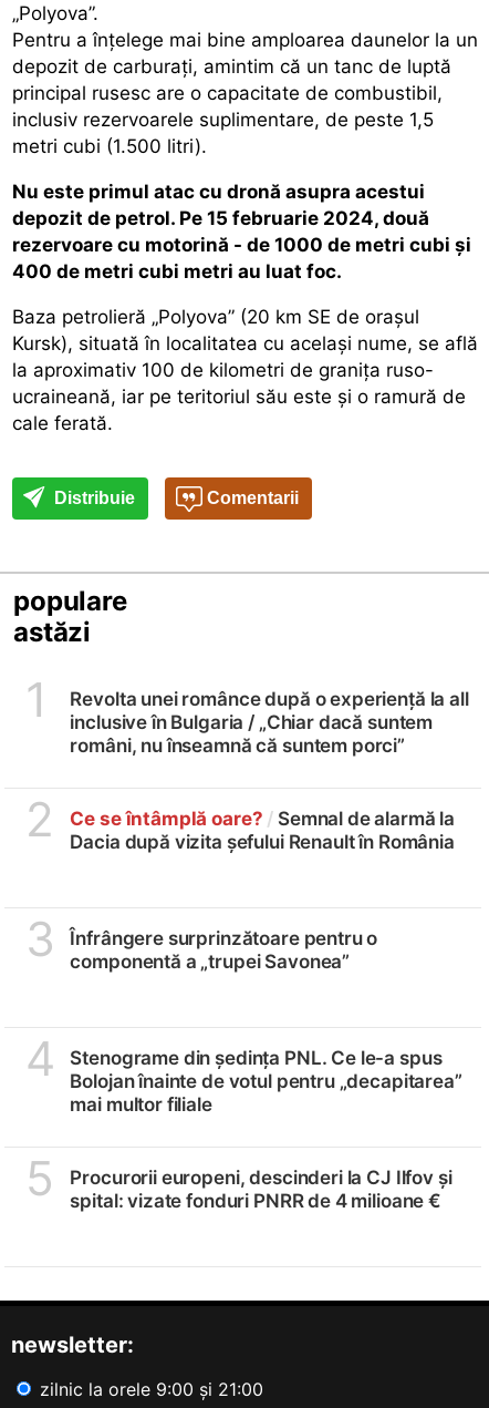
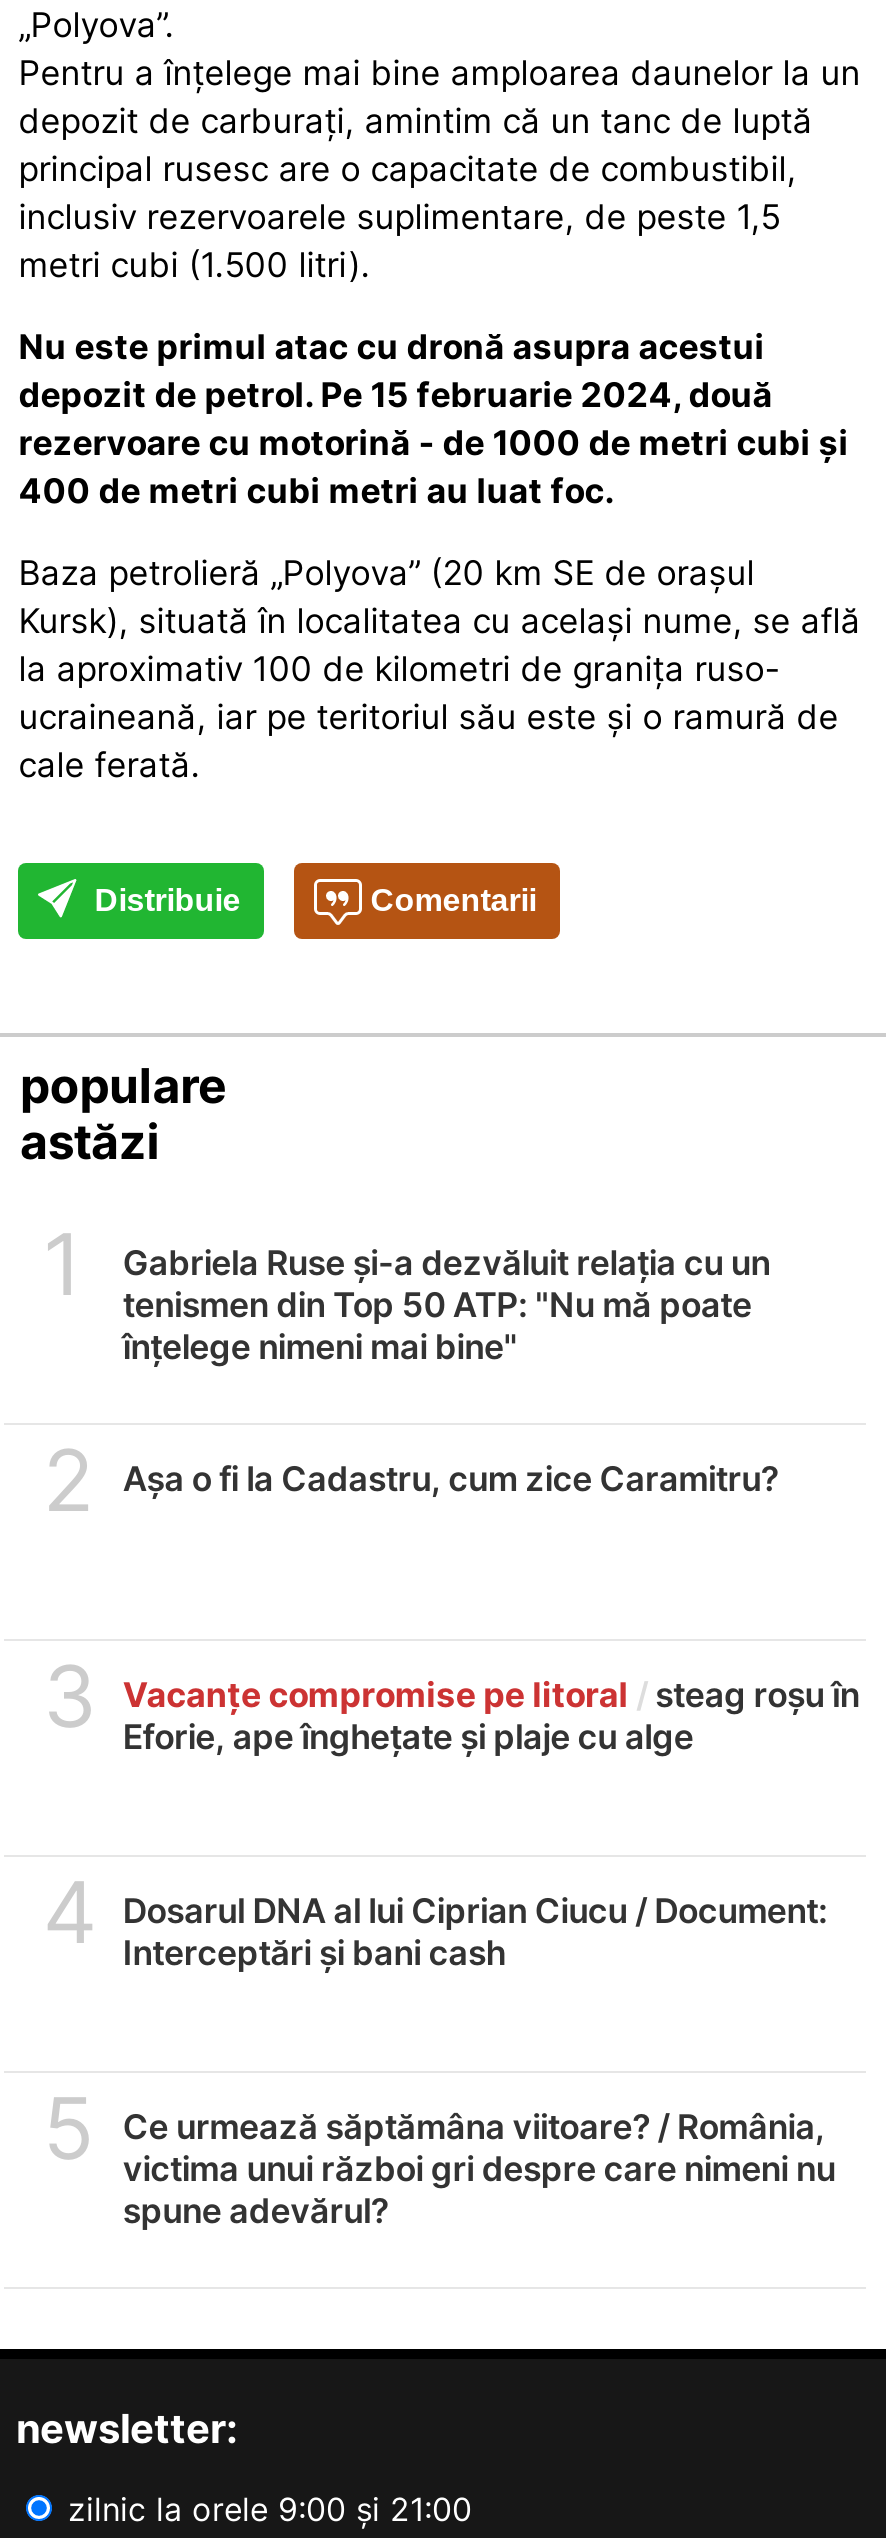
- Revolta unei românce după o experiență la all
- inclusive în Bulgaria / „Chiar dacă suntem
- români, nu înseamnă că suntem porci”
+ Gabriela Ruse și-a dezvăluit relația cu un
+ tenismen din Top 50 ATP: "Nu mă poate
+ înțelege nimeni mai bine"

- Ce se întâmplă oare? / Semnal de alarmă la
- Dacia după vizita șefului Renault în România
+ Așa o fi la Cadastru, cum zice Caramitru?

- Înfrângere surprinzătoare pentru o
- componentă a „trupei Savonea”
+ Vacanțe compromise pe litoral / steag roșu în
+ Eforie, ape înghețate și plaje cu alge

- Stenograme din ședința PNL. Ce le-a spus
- Bolojan înainte de votul pentru „decapitarea”
- mai multor filiale
+ Dosarul DNA al lui Ciprian Ciucu / Document:
+ Interceptări și bani cash

- Procurorii europeni, descinderi la CJ Ilfov și
- spital: vizate fonduri PNRR de 4 milioane €
+ Ce urmează săptămâna viitoare? / România,
+ victima unui război gri despre care nimeni nu
+ spune adevărul?
